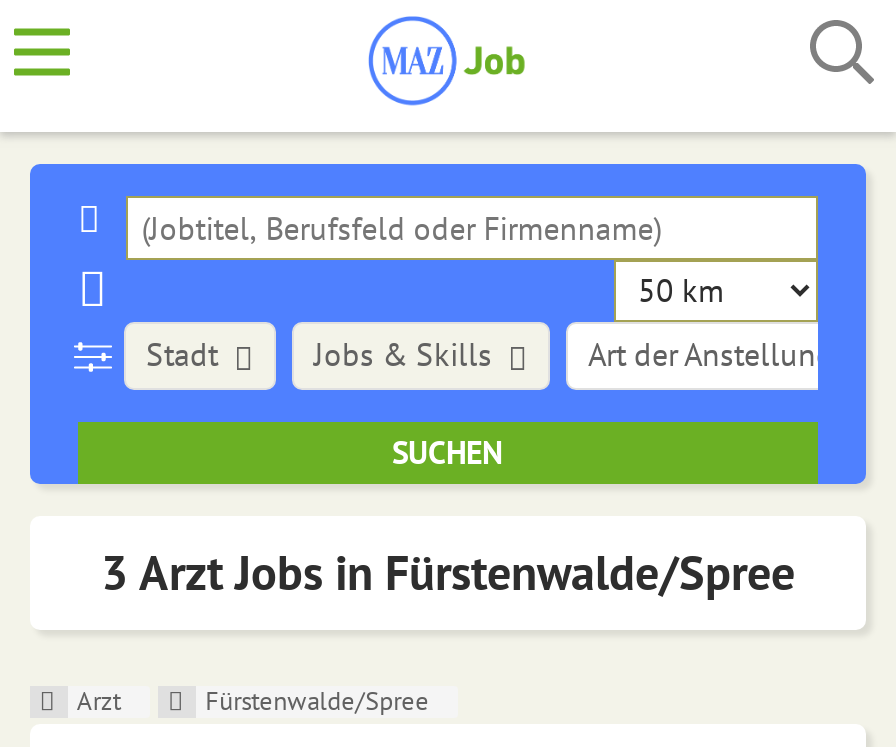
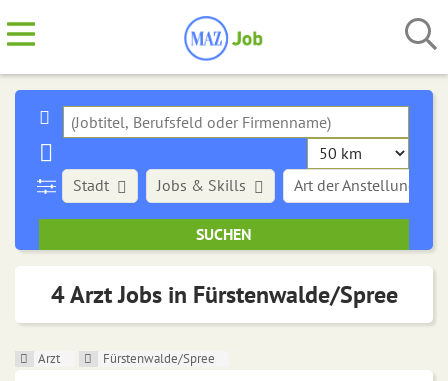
- 3 Arzt Jobs in Fürstenwalde/Spree
+ 4 Arzt Jobs in Fürstenwalde/Spree
